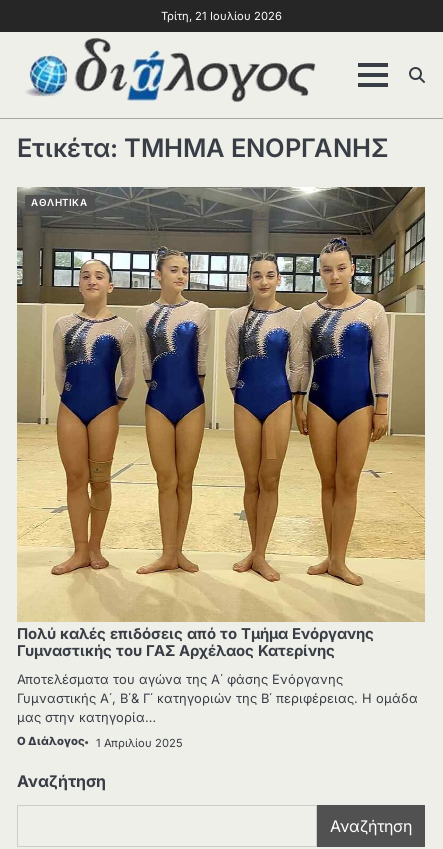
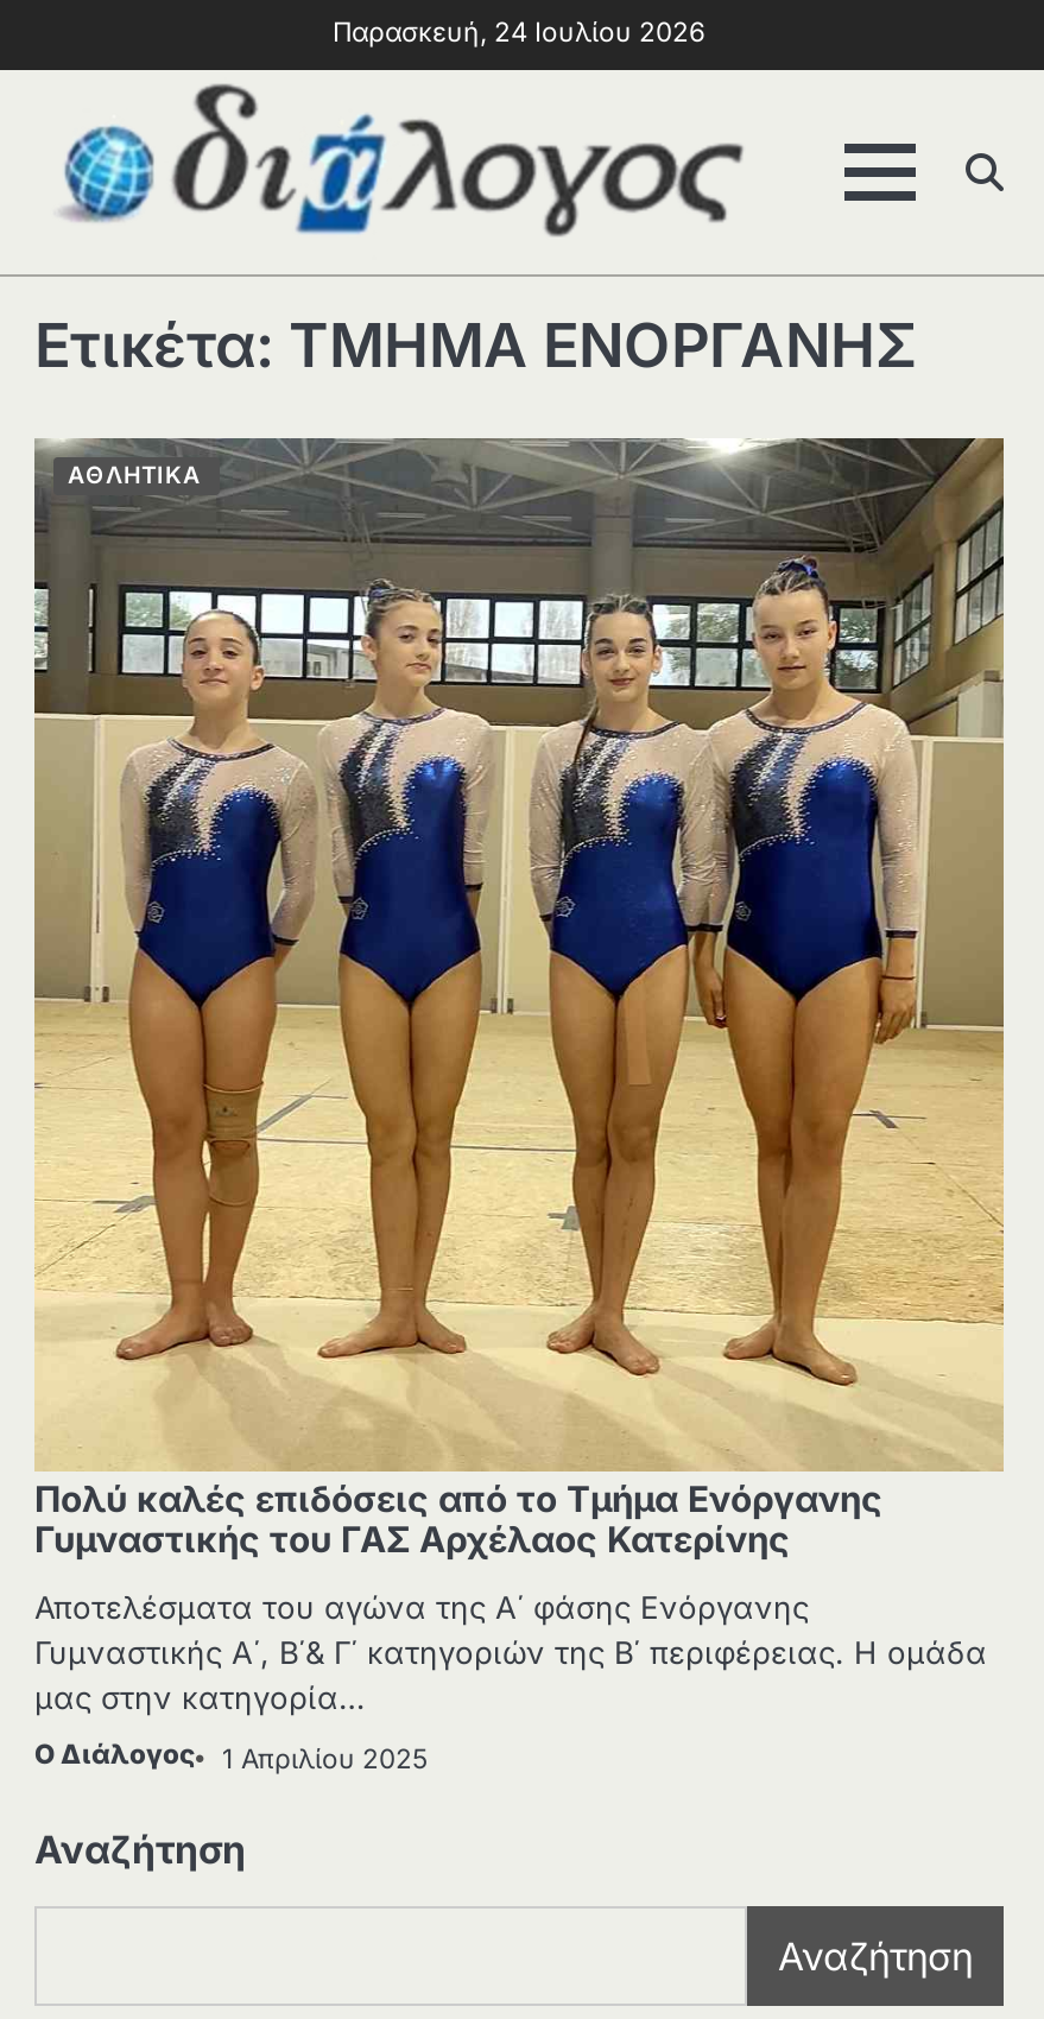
- Τρίτη, 21 Ιουλίου 2026
+ Παρασκευή, 24 Ιουλίου 2026
